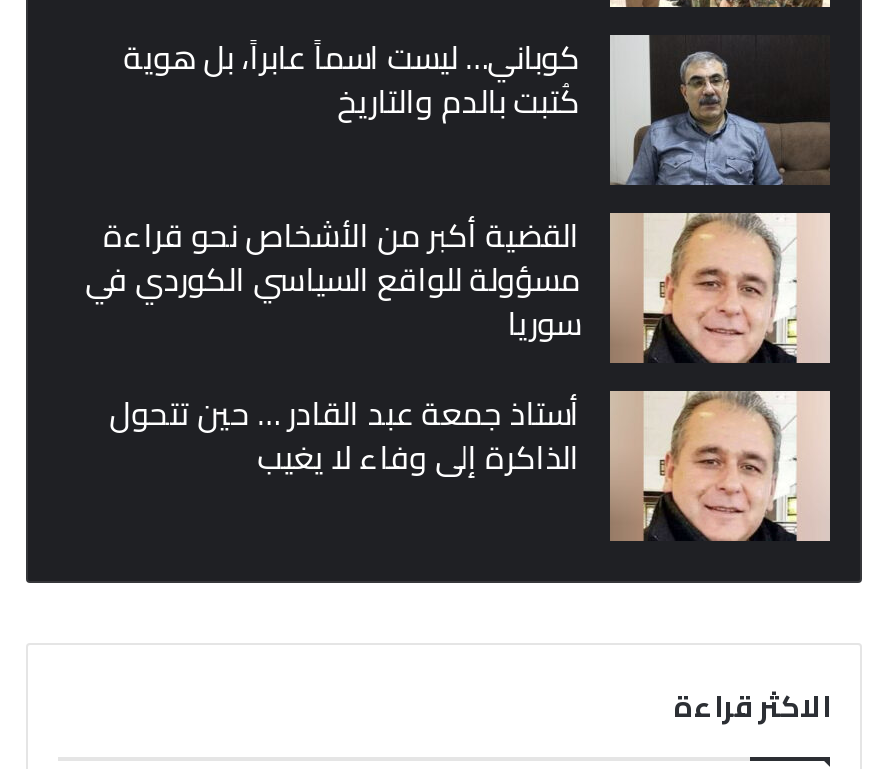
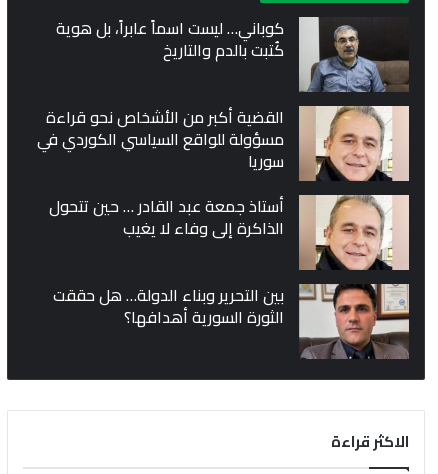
+ [image]
+ بين التحرير وبناء الدولة… هل حققت
+ الثورة السورية أهدافها؟
